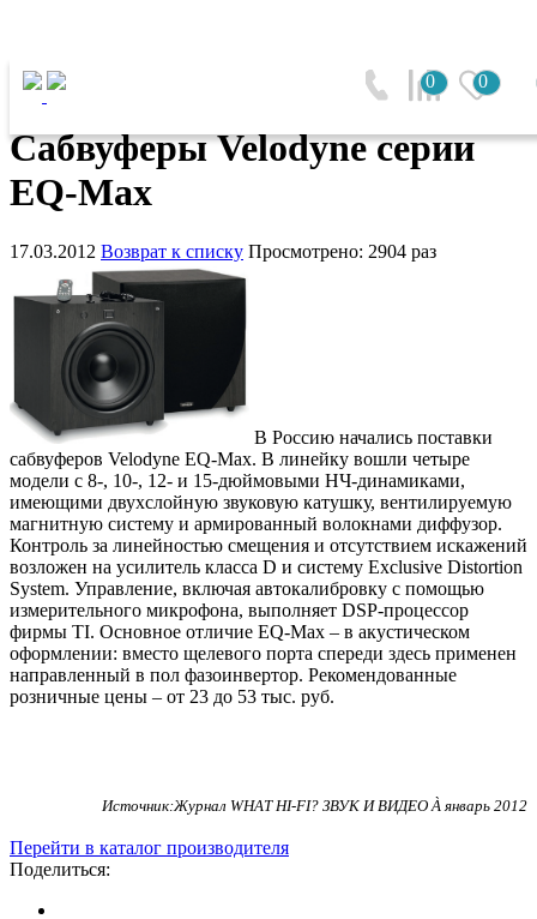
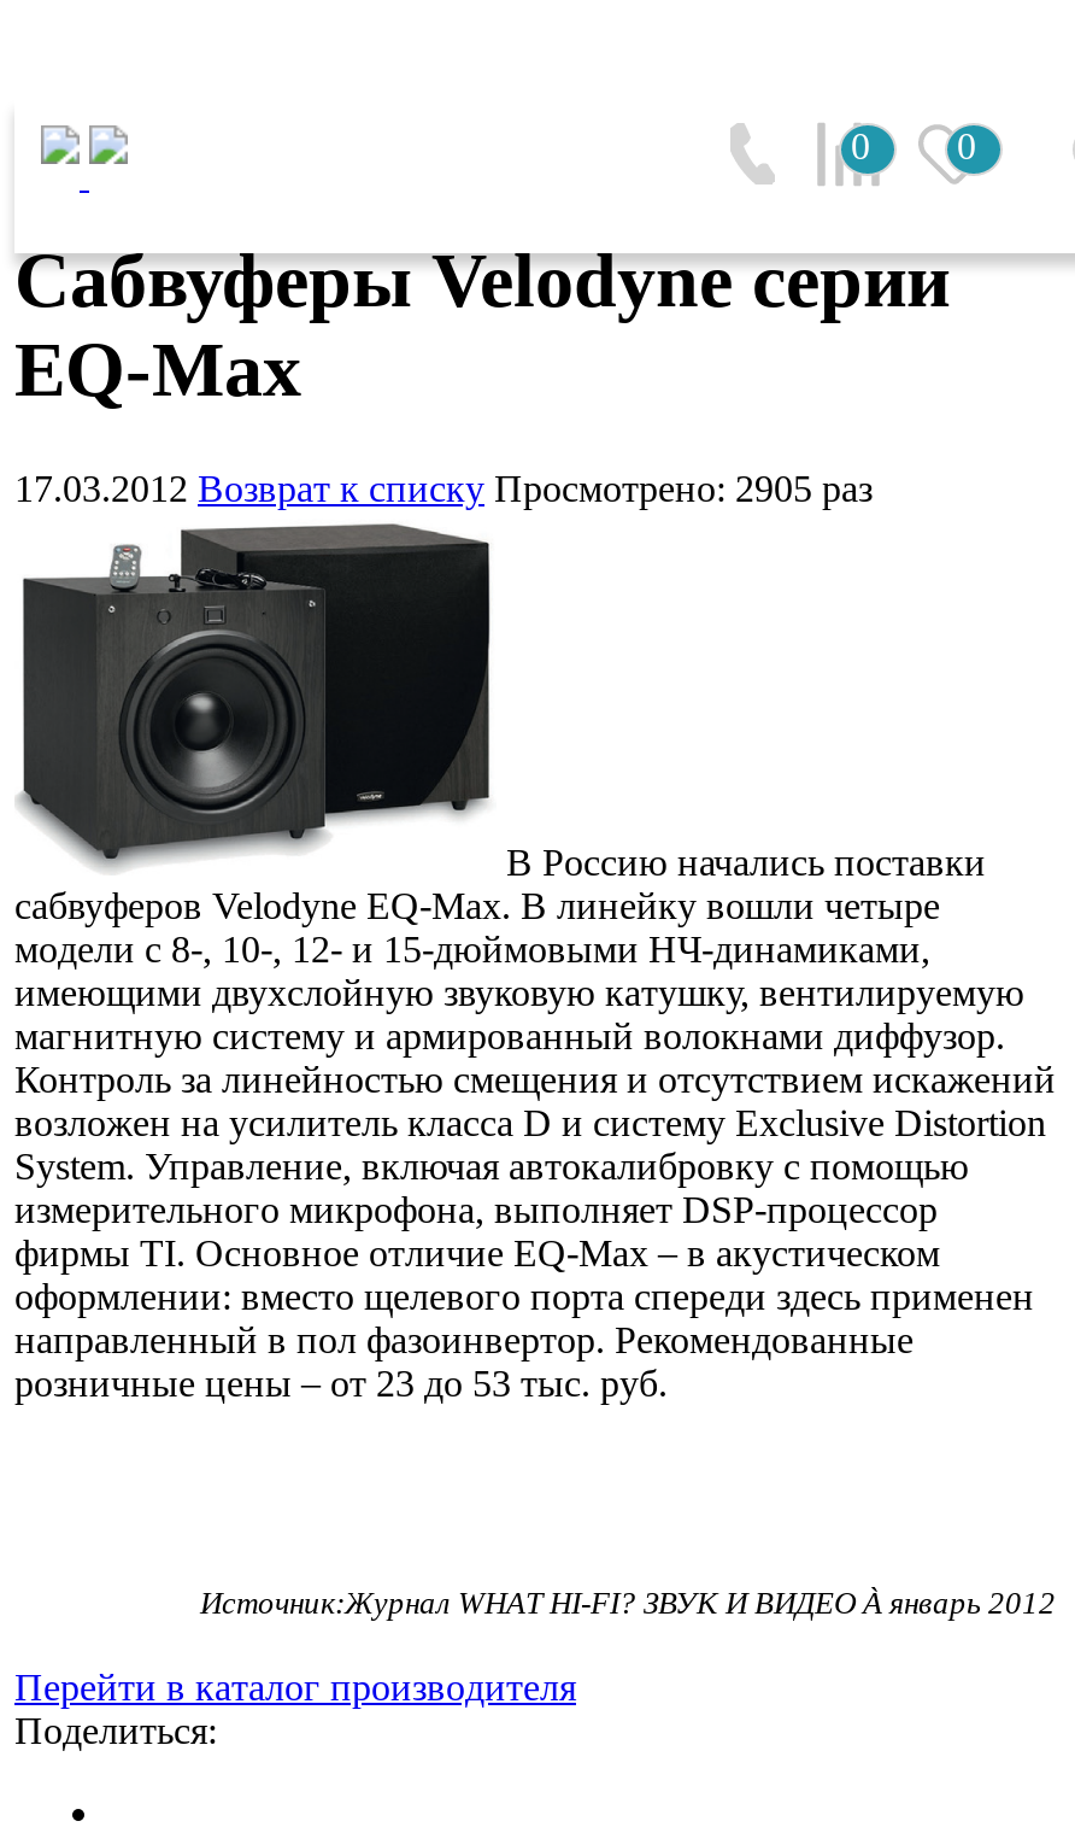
- 17.03.2012 Возврат к списку Просмотрено: 2904 раз
+ 17.03.2012 Возврат к списку Просмотрено: 2905 раз
